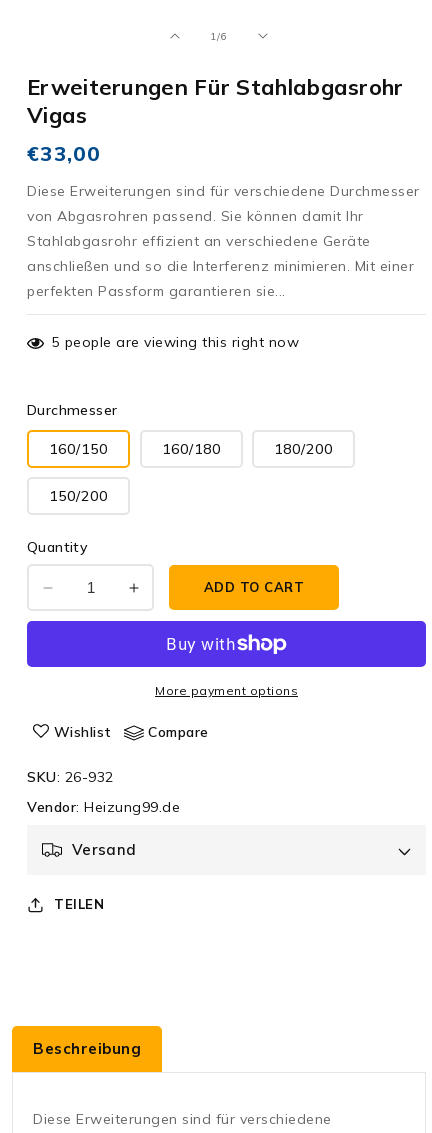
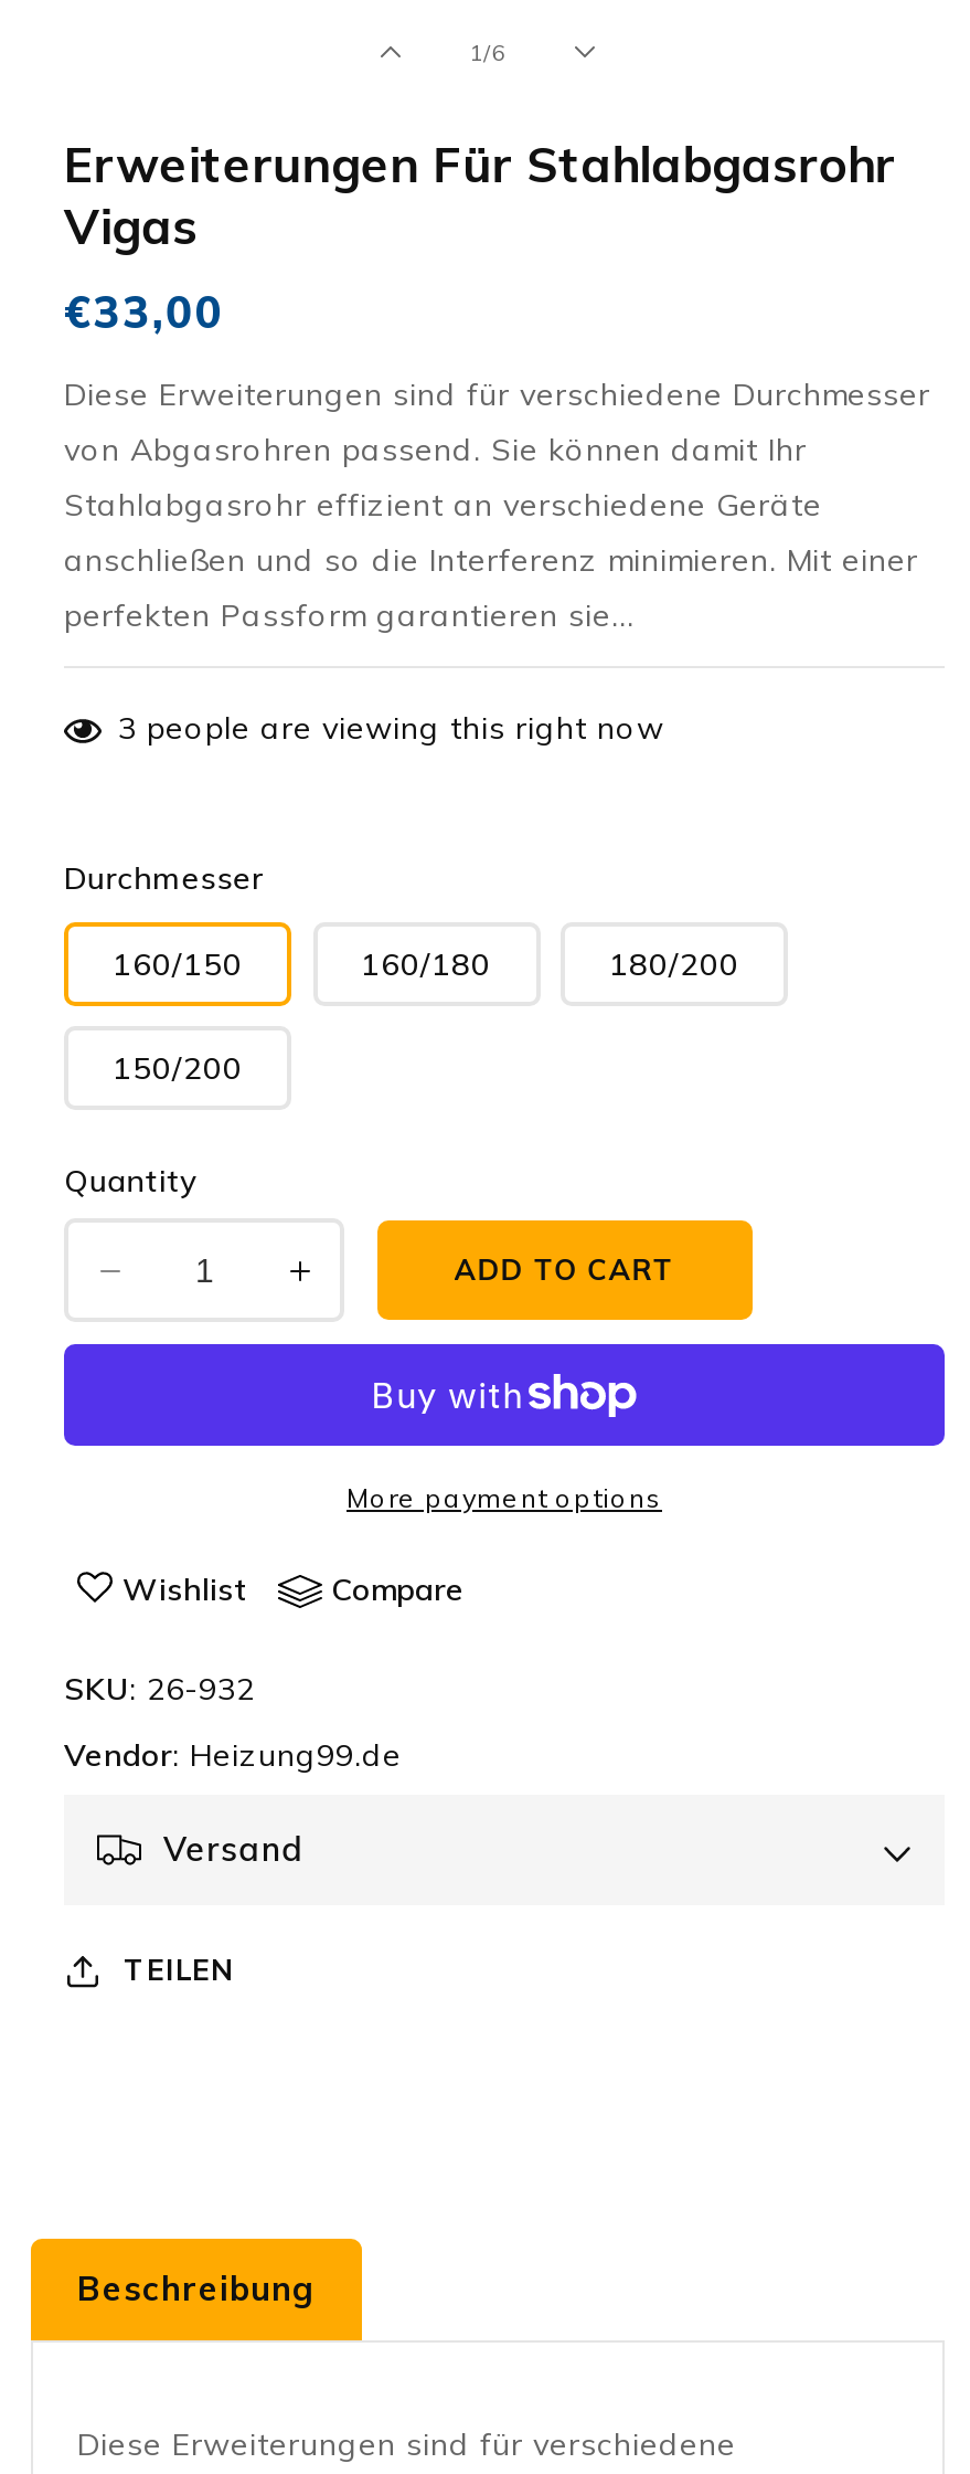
- 5 people are viewing this right now
+ 3 people are viewing this right now
